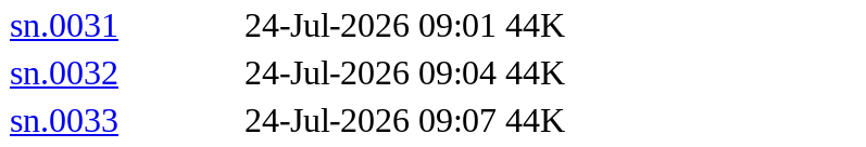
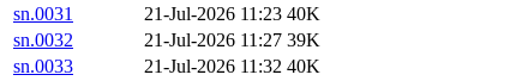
- 24-Jul-2026 09:01 44K
+ 21-Jul-2026 11:23 40K

- 24-Jul-2026 09:04 44K
+ 21-Jul-2026 11:27 39K

- 24-Jul-2026 09:07 44K
+ 21-Jul-2026 11:32 40K
